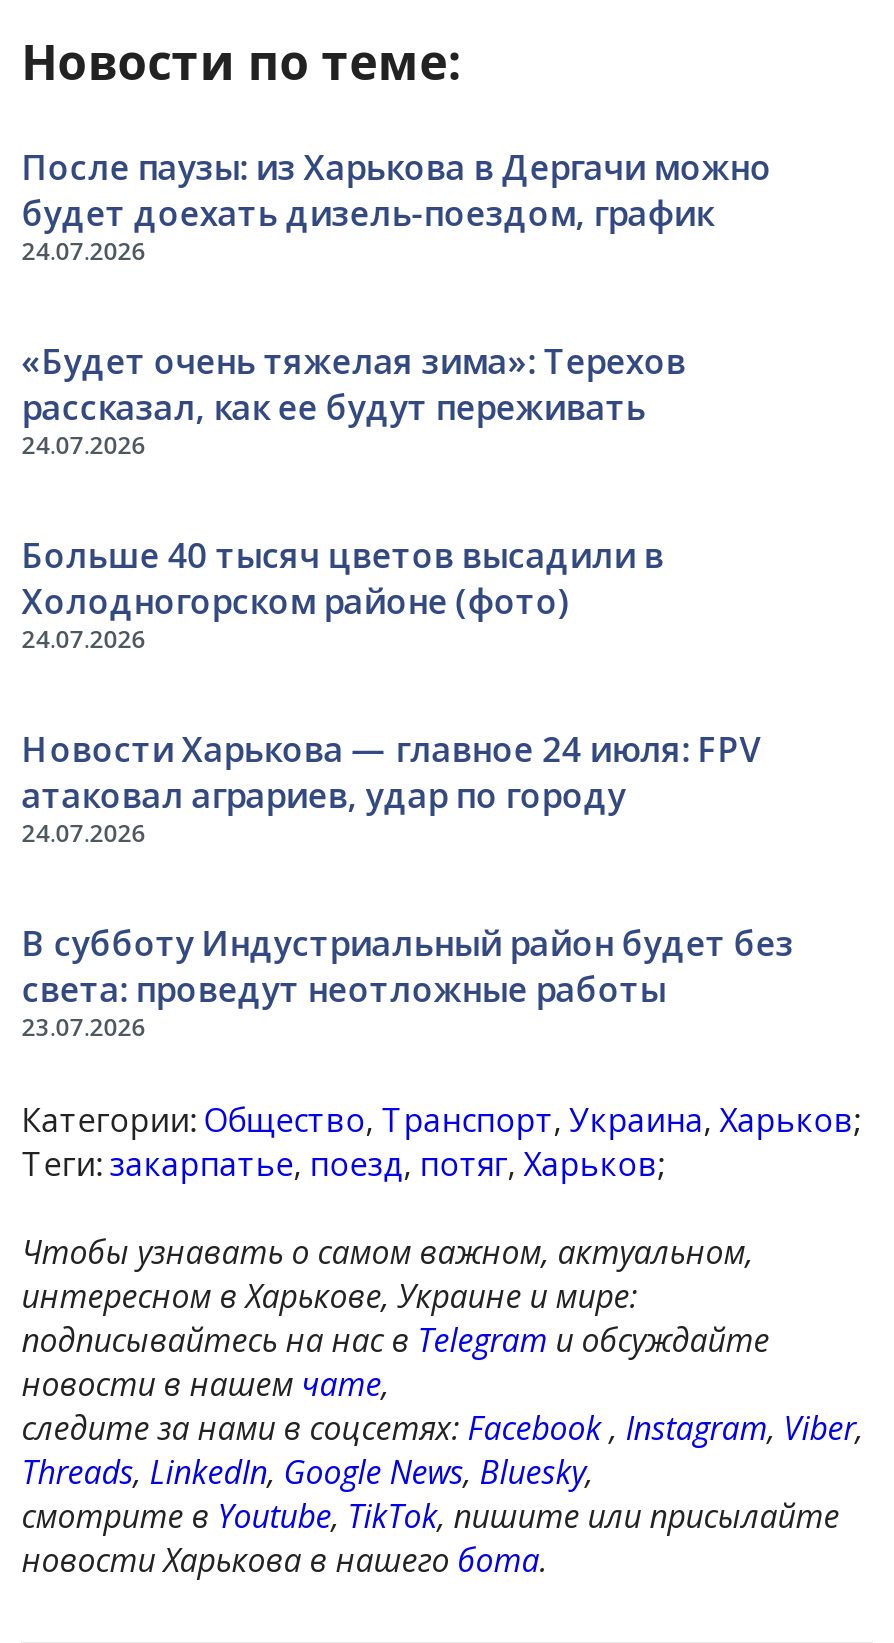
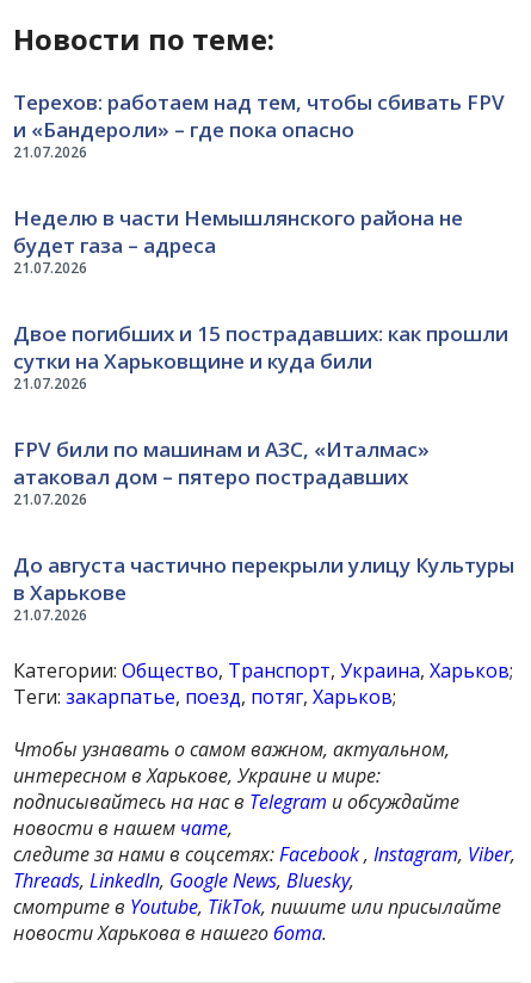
- После паузы: из Харькова в Дергачи можно
- будет доехать дизель-поездом, график
+ Терехов: работаем над тем, чтобы сбивать FPV
+ и «Бандероли» – где пока опасно

- 24.07.2026
+ 21.07.2026

- «Будет очень тяжелая зима»: Терехов
- рассказал, как ее будут переживать
+ Неделю в части Немышлянского района не
+ будет газа – адреса

- 24.07.2026
+ 21.07.2026

- Больше 40 тысяч цветов высадили в
- Холодногорском районе (фото)
+ Двое погибших и 15 пострадавших: как прошли
+ сутки на Харьковщине и куда били

- 24.07.2026
+ 21.07.2026

- Новости Харькова — главное 24 июля: FPV
- атаковал аграриев, удар по городу
+ FPV били по машинам и АЗС, «Италмас»
+ атаковал дом – пятеро пострадавших

- 24.07.2026
+ 21.07.2026

- В субботу Индустриальный район будет без
- света: проведут неотложные работы
+ До августа частично перекрыли улицу Культуры
+ в Харькове

- 23.07.2026
+ 21.07.2026
